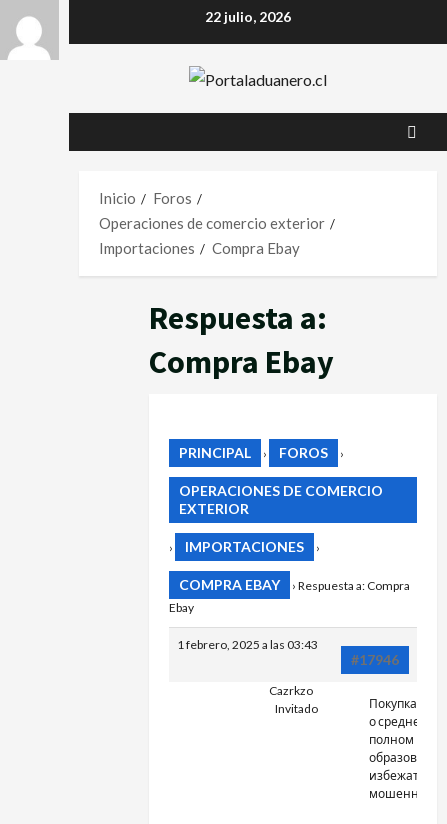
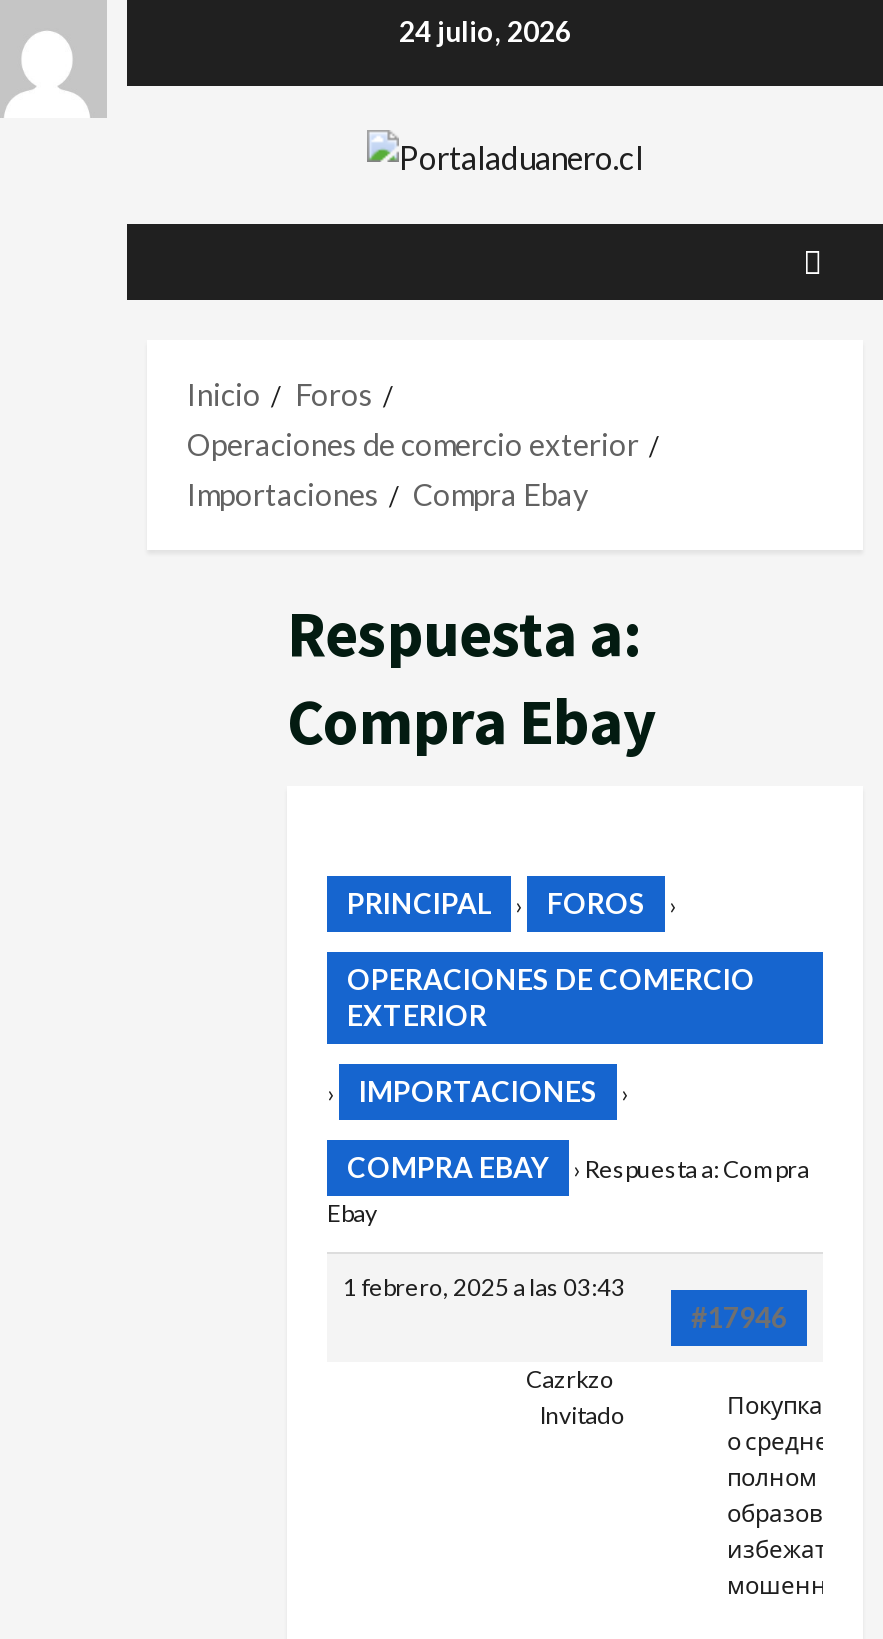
- 22 julio, 2026
+ 24 julio, 2026
